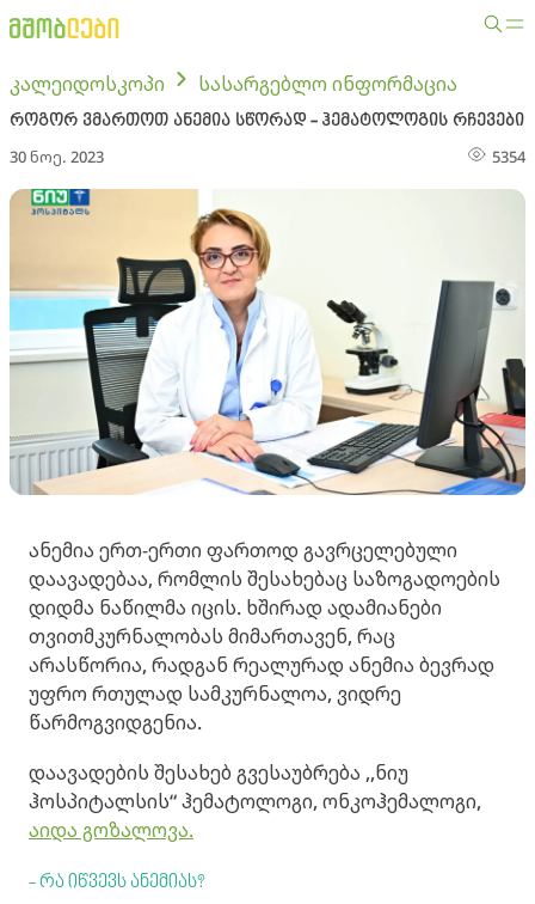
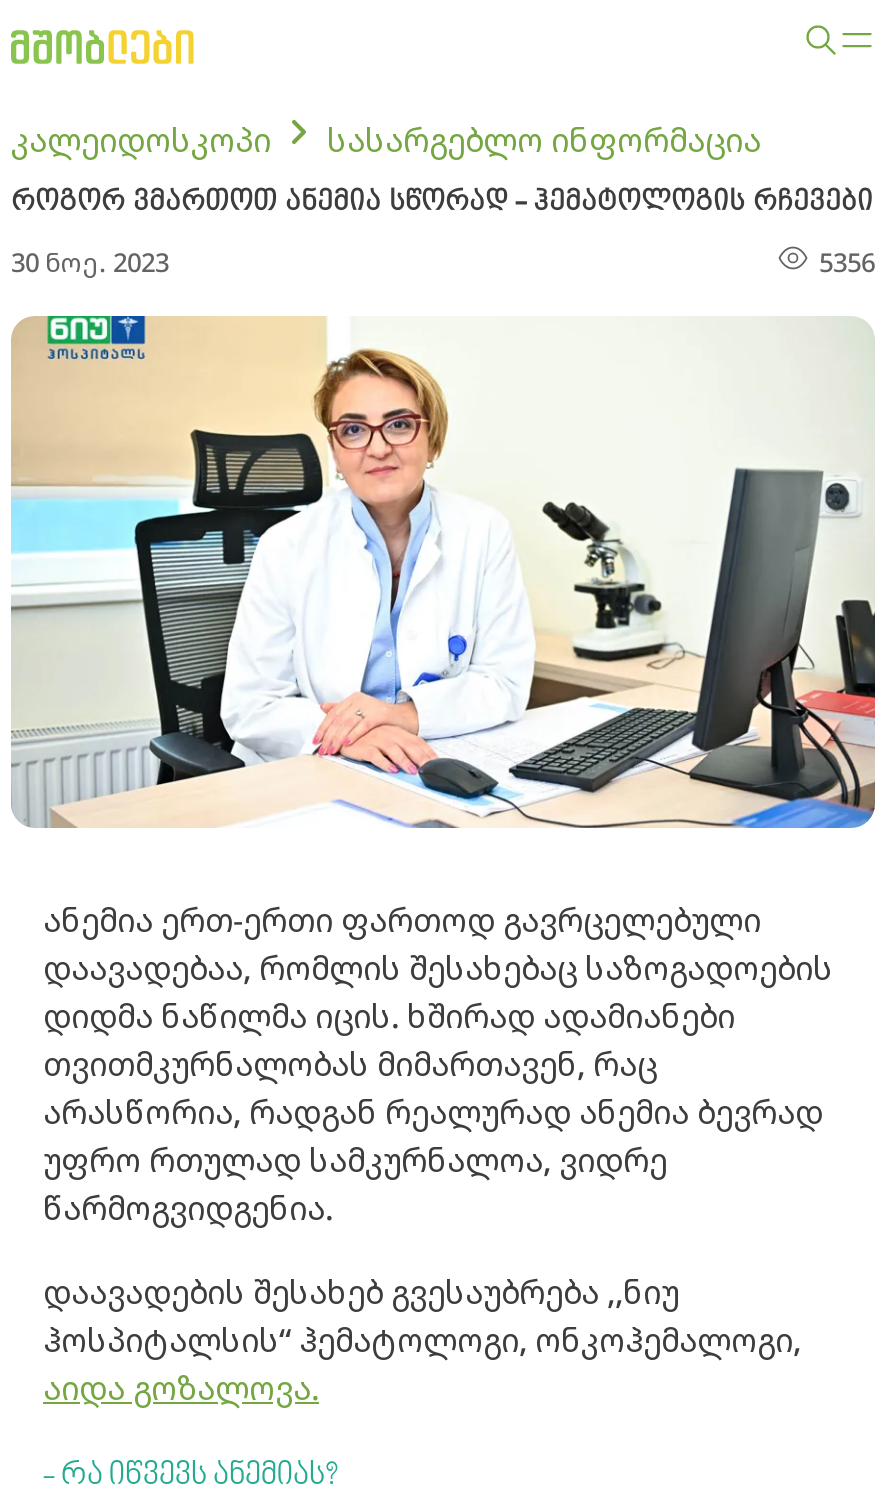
- 5354
+ 5356
